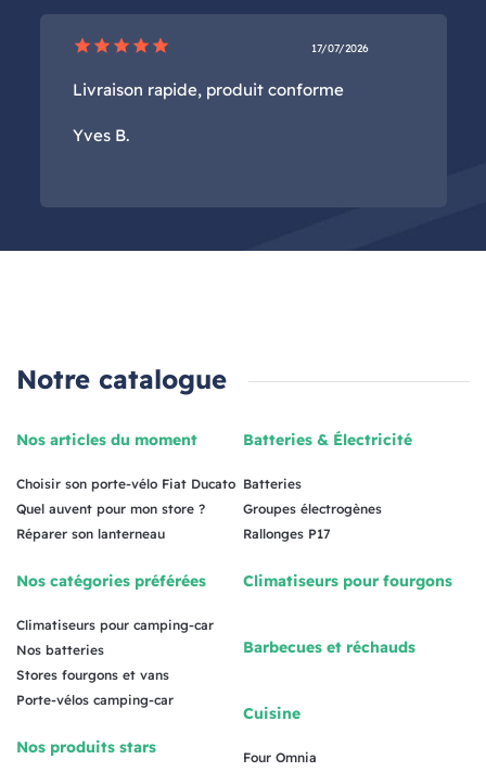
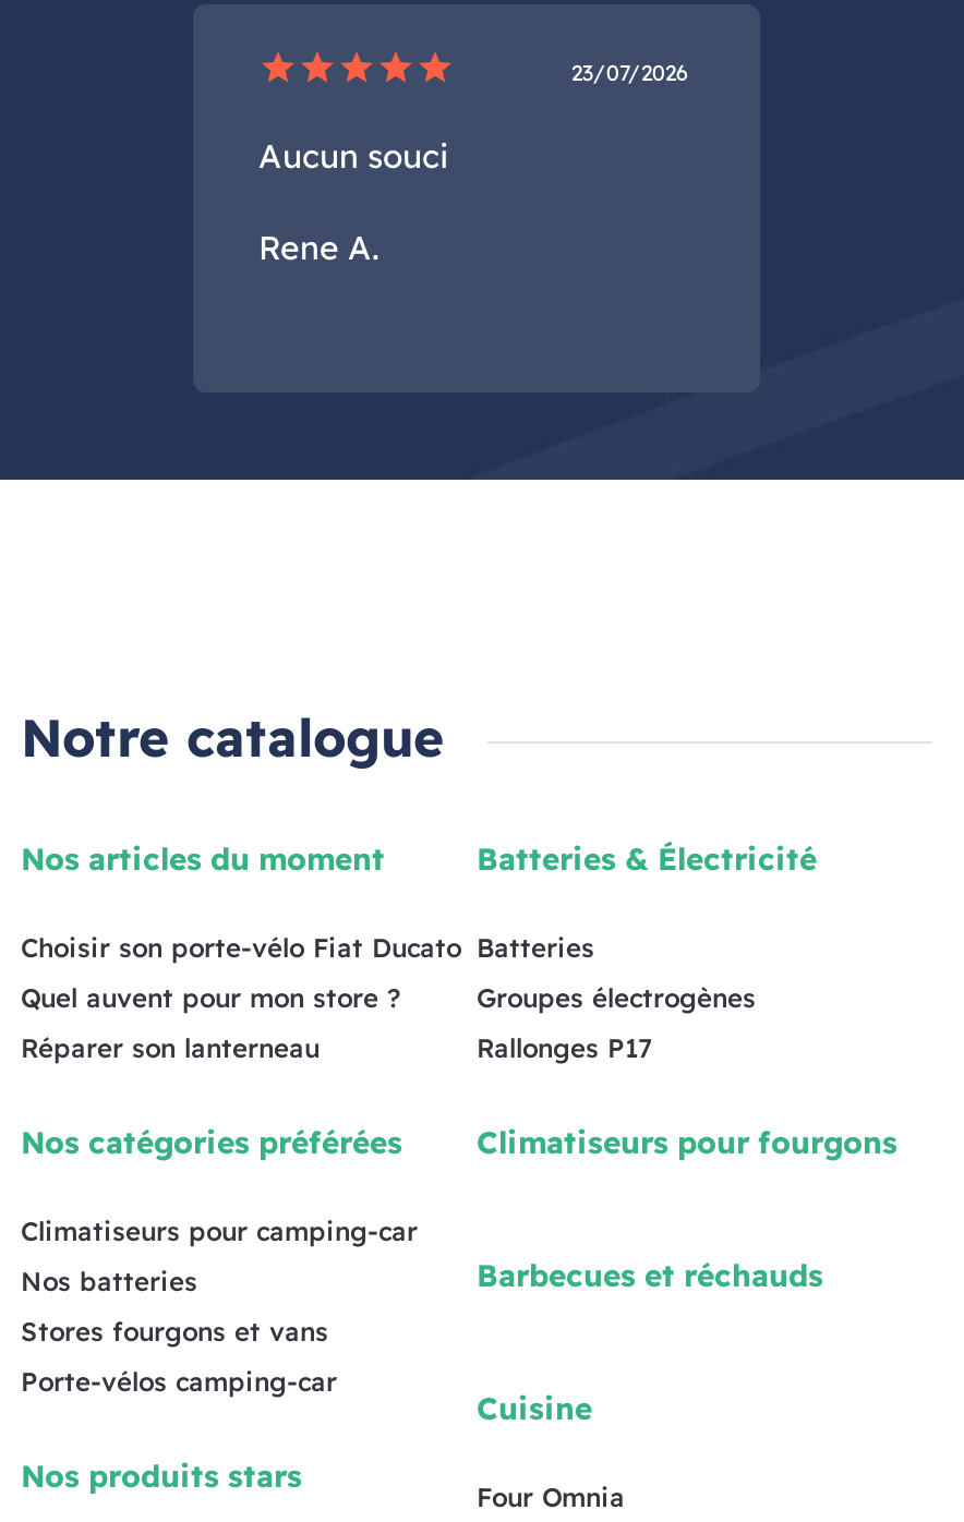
- 17/07/2026
+ 23/07/2026

- Livraison rapide, produit conforme
+ Aucun souci

- Yves B.
+ Rene A.
